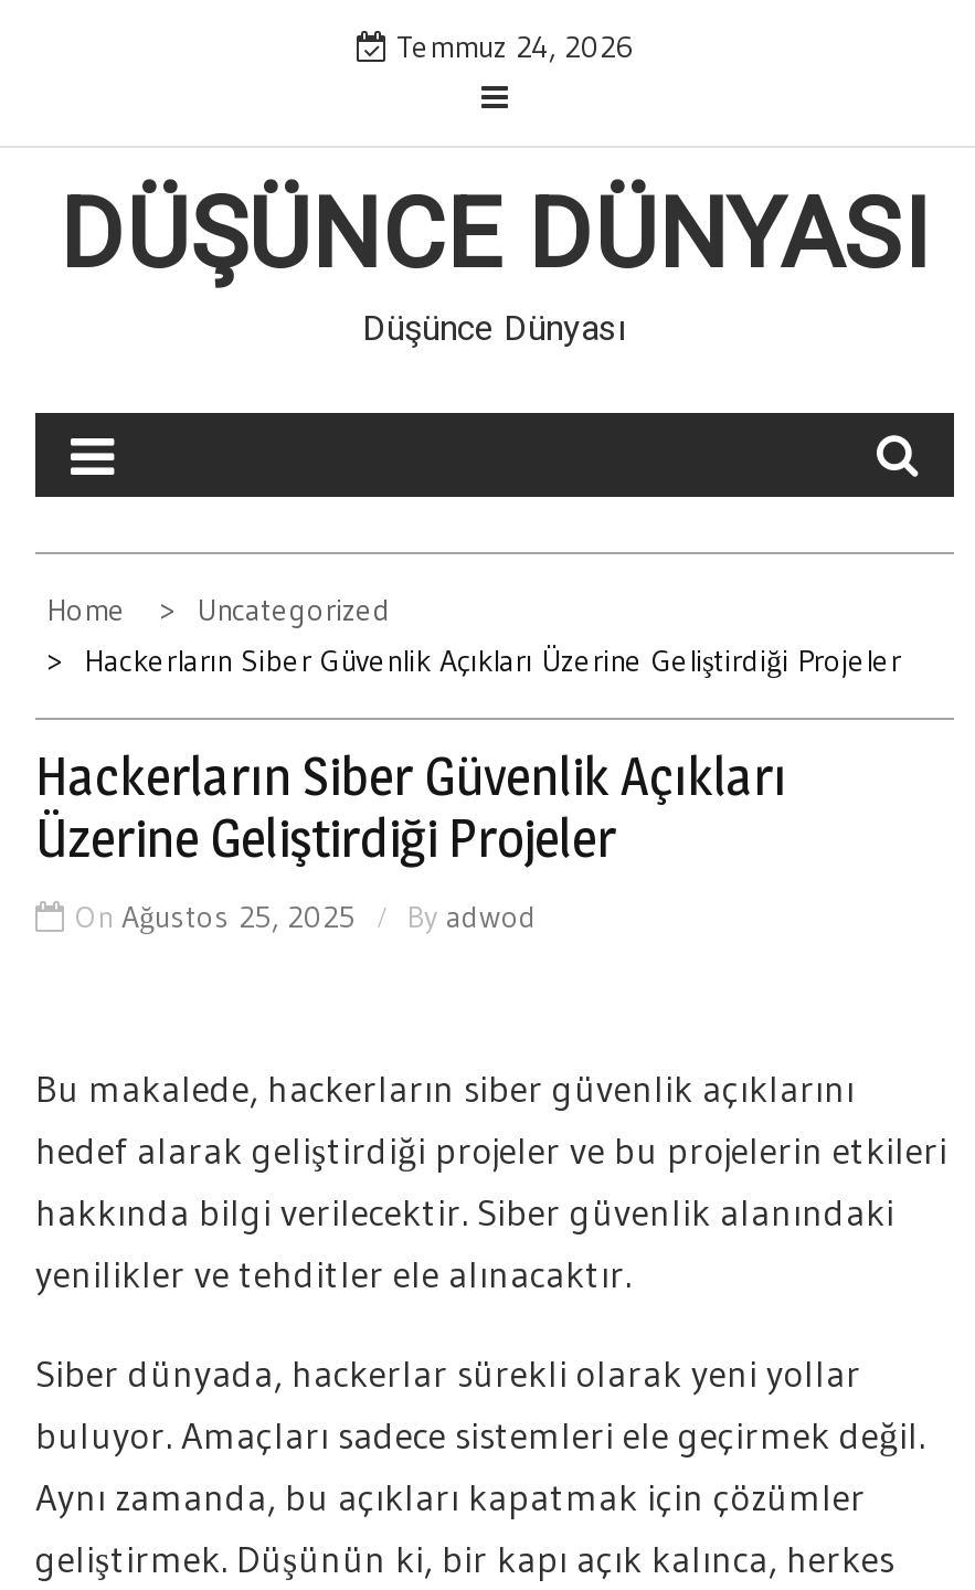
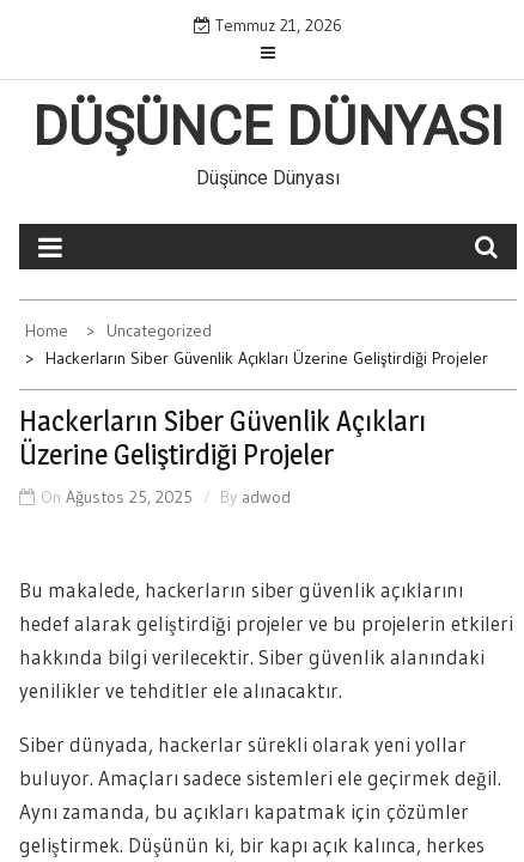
- Temmuz 24, 2026
+ Temmuz 21, 2026
